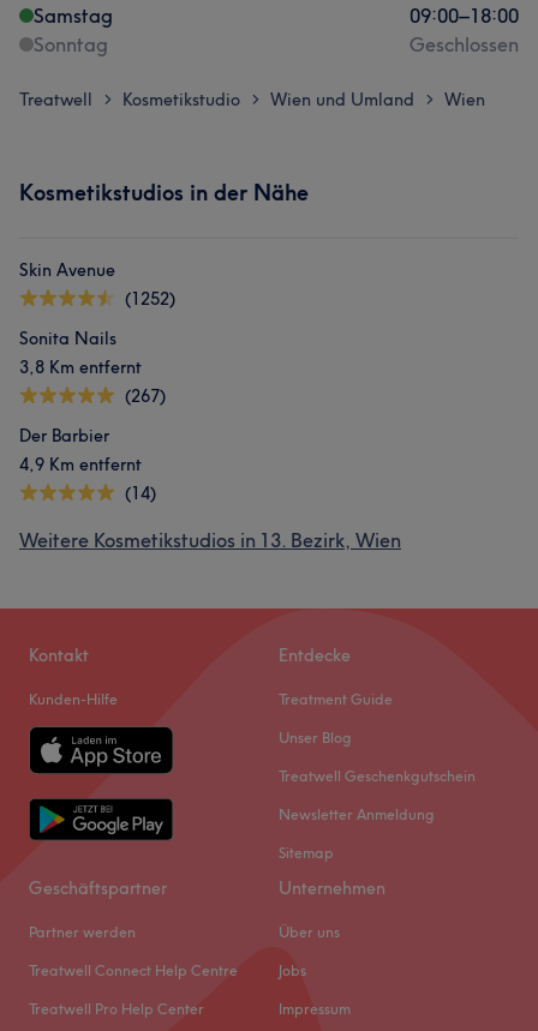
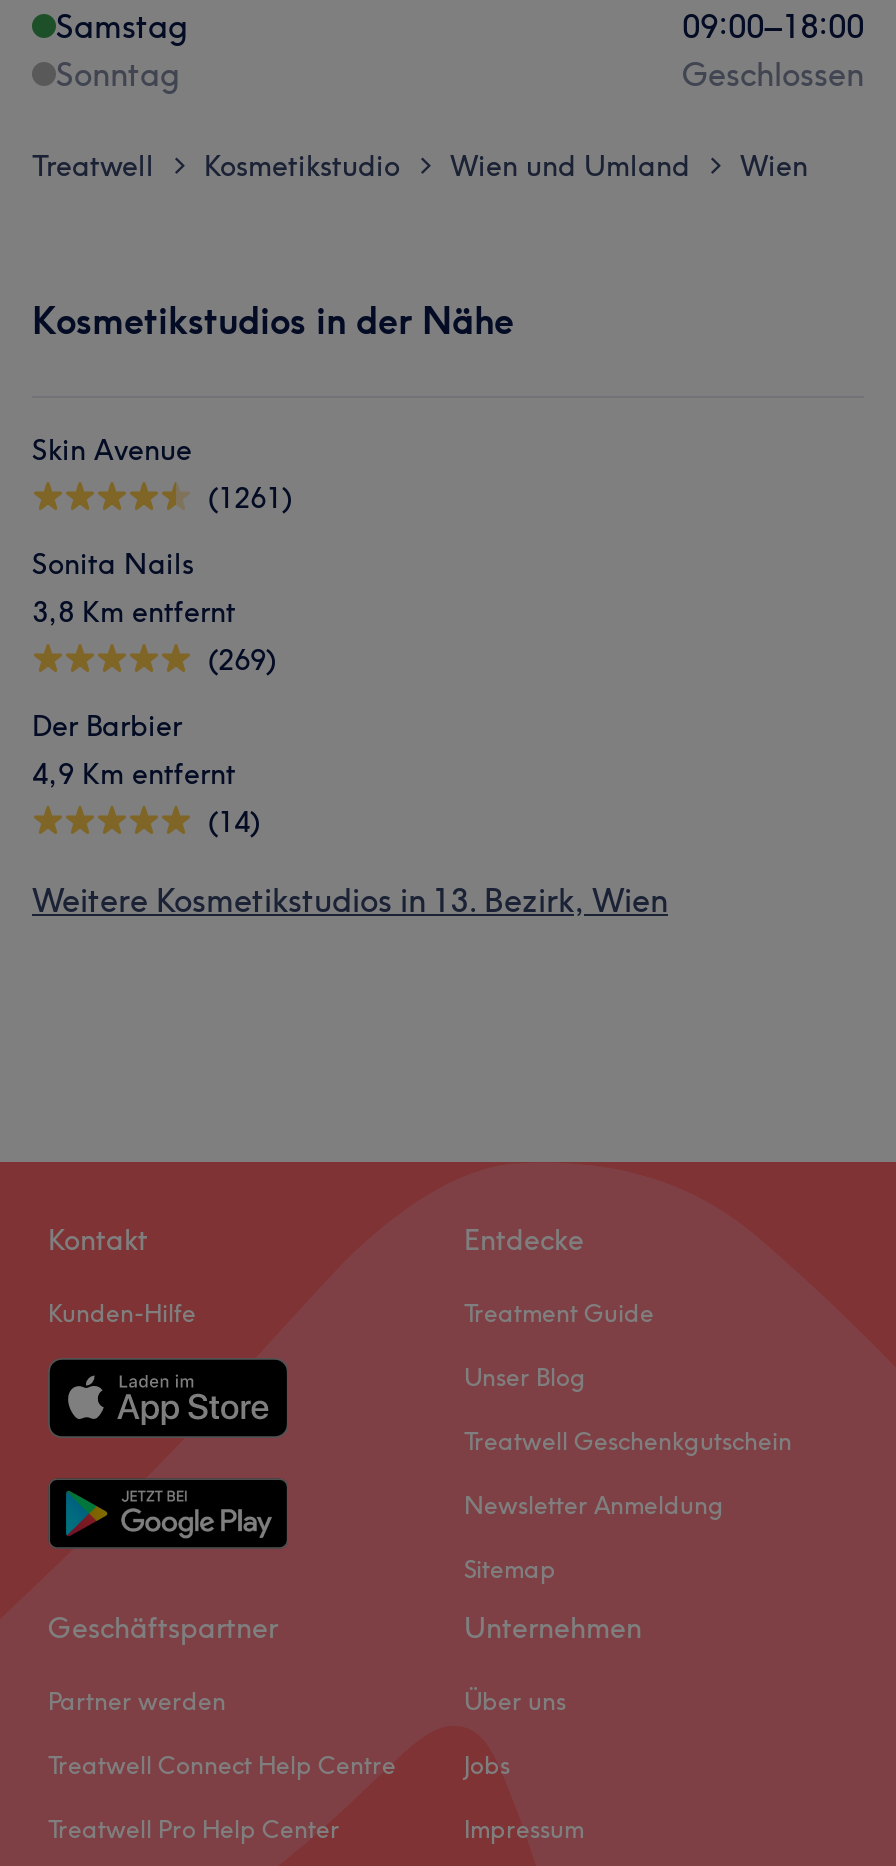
- (1252)
+ (1261)

- (267)
+ (269)
